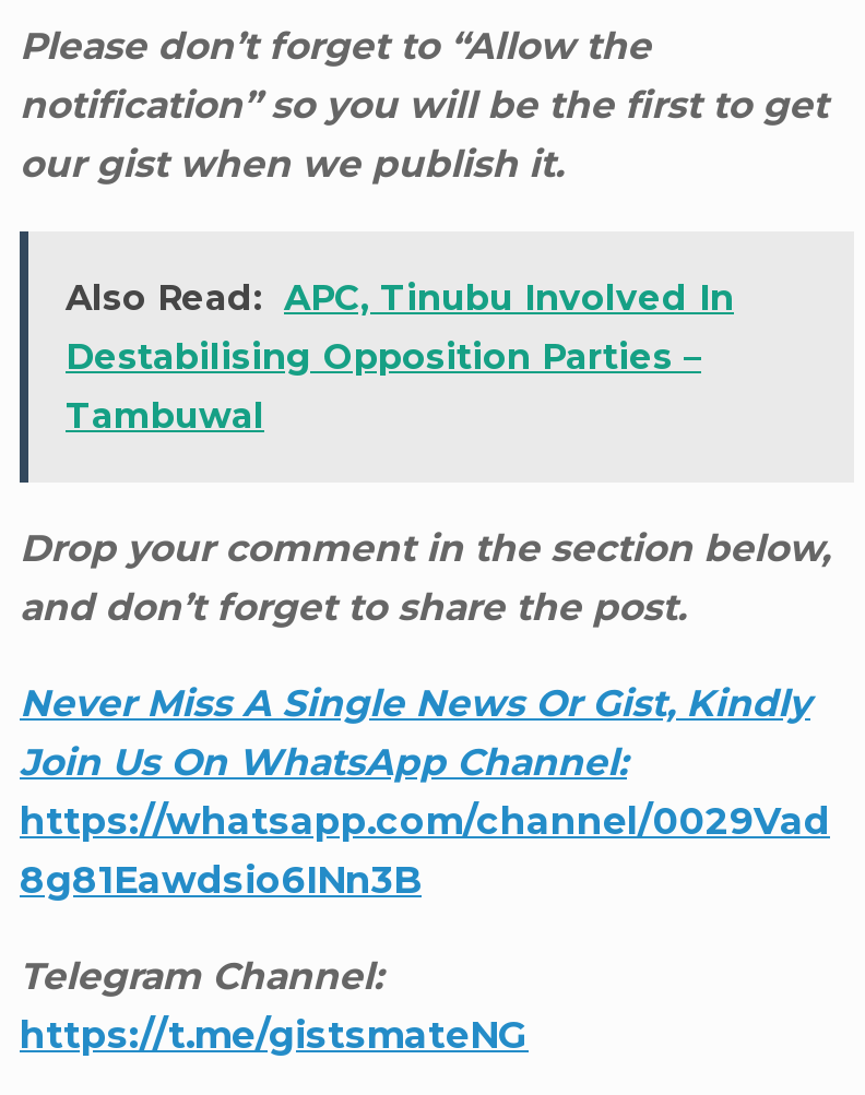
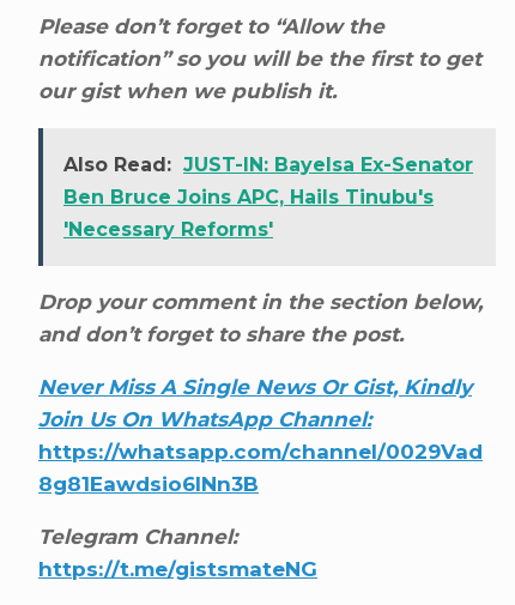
- Also Read: APC, Tinubu Involved In
- Destabilising Opposition Parties –
- Tambuwal
+ Also Read: JUST-IN: Bayelsa Ex-Senator
+ Ben Bruce Joins APC, Hails Tinubu's
+ 'Necessary Reforms'
